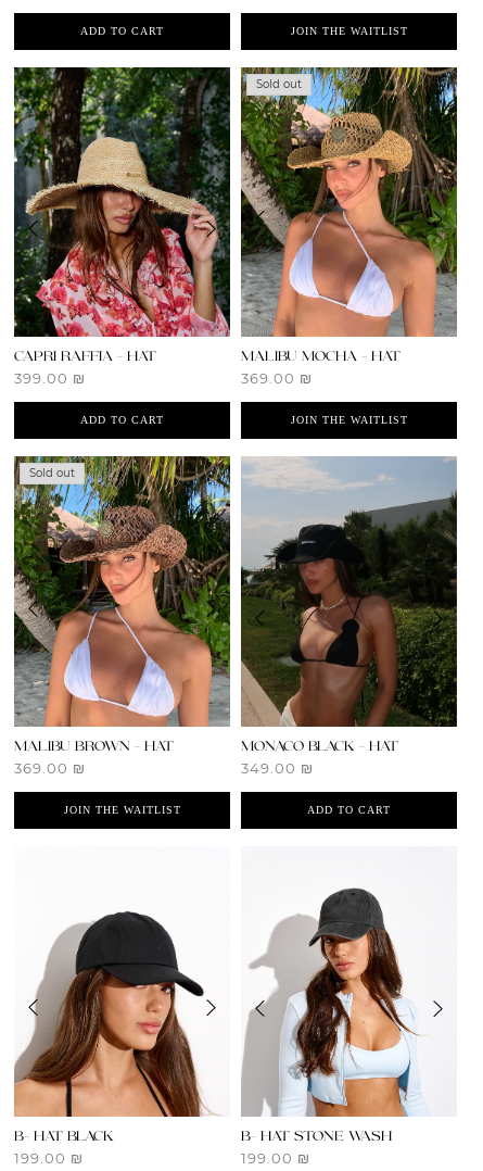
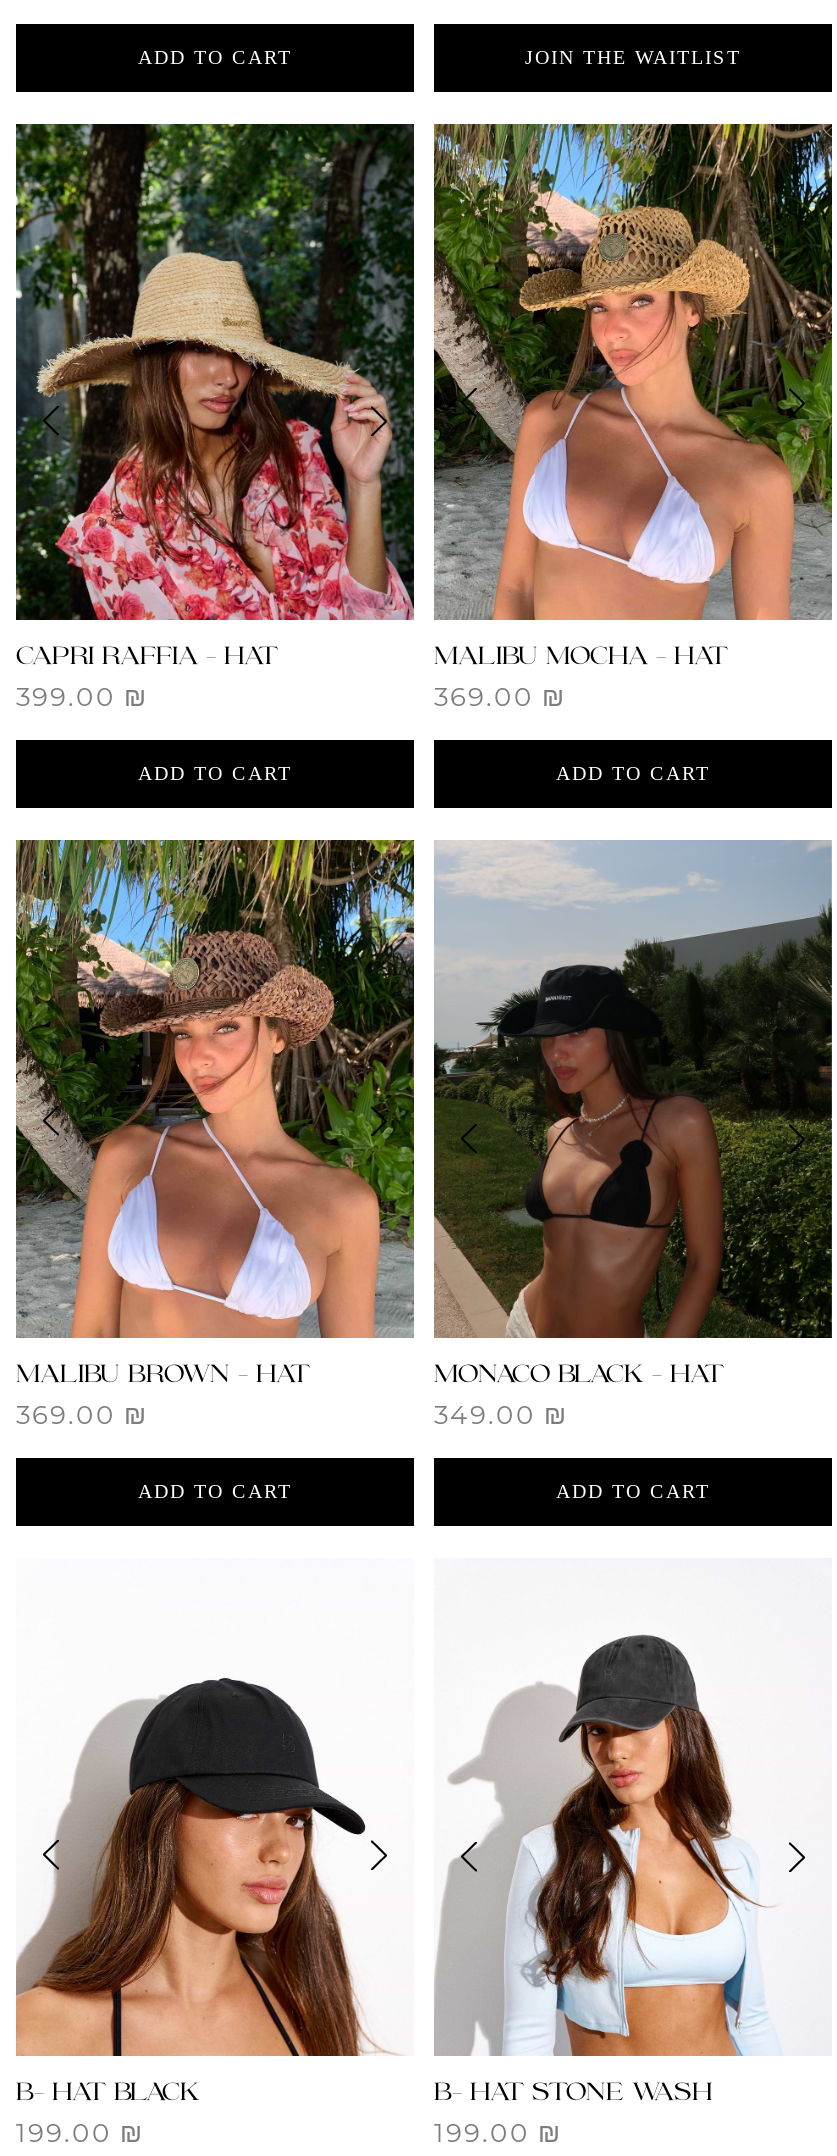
- Sold out

- JOIN THE WAITLIST

- Sold out

- JOIN THE WAITLIST
